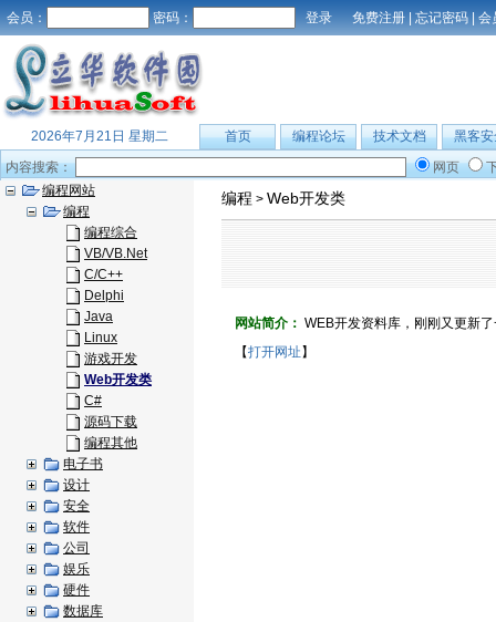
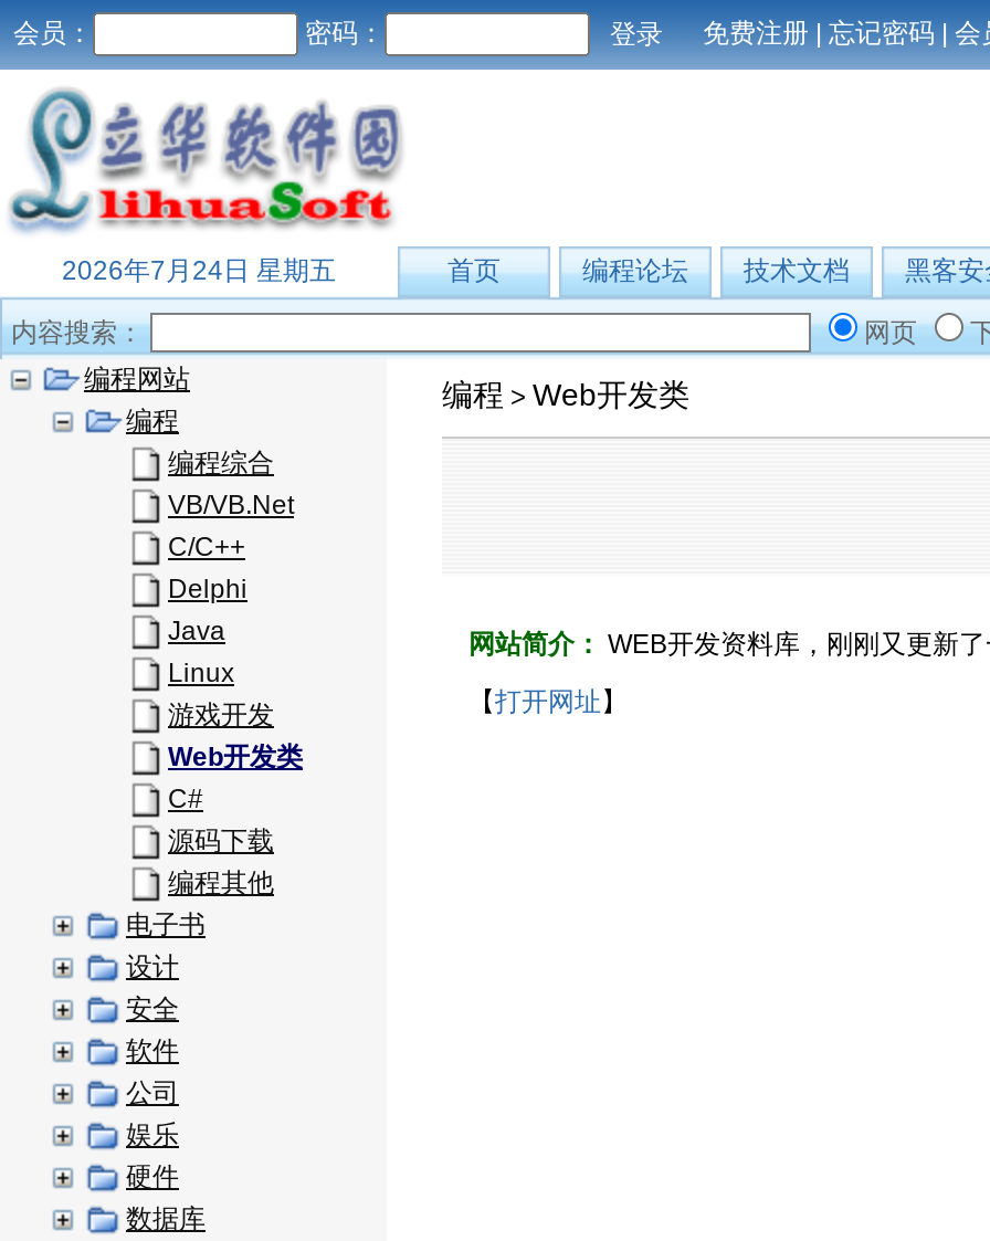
- 2026年7月21日 星期二
+ 2026年7月24日 星期五
